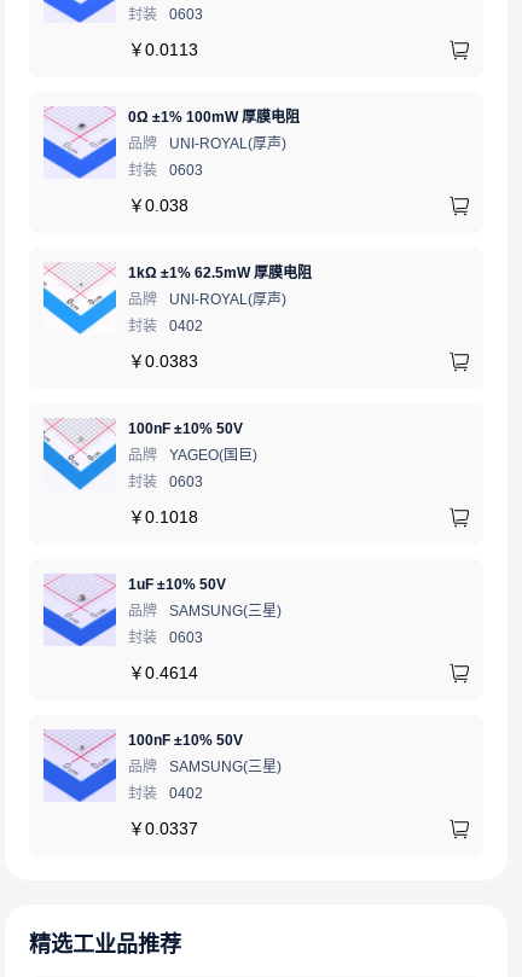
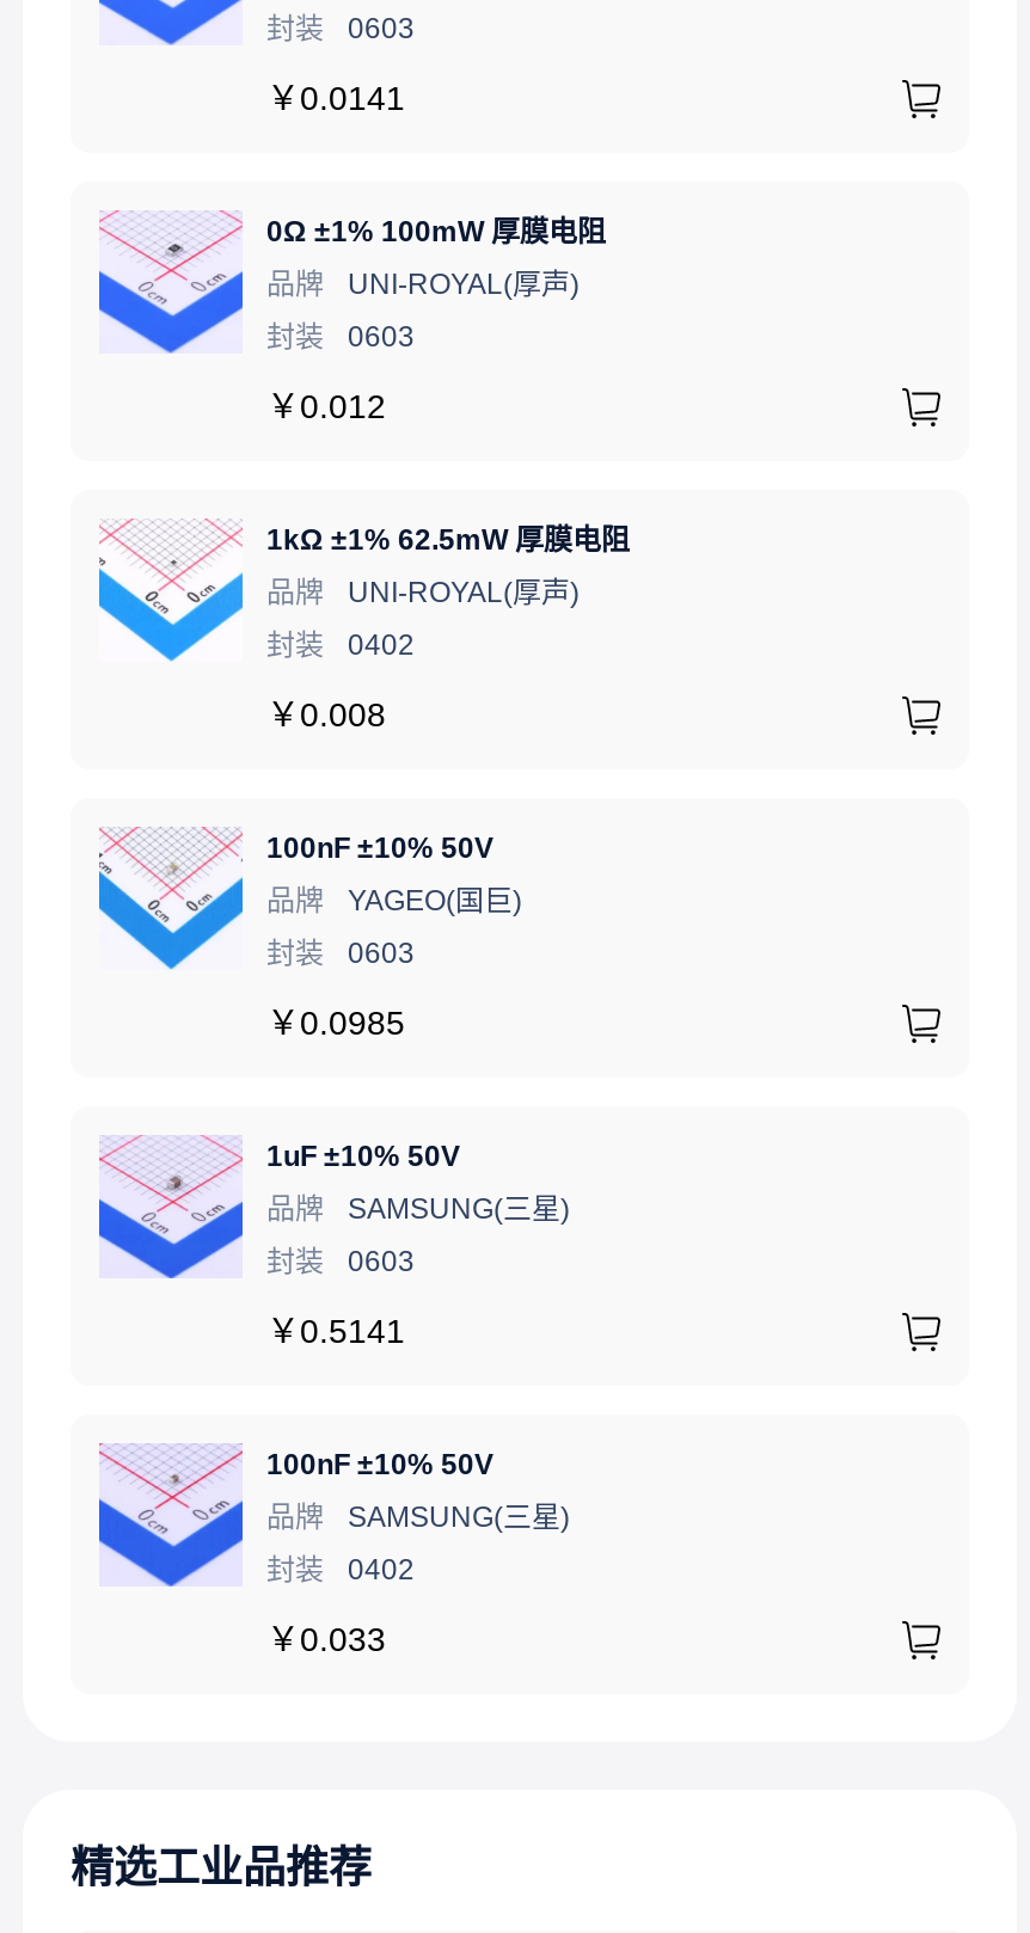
- ￥0.0113
+ ￥0.0141

- ￥0.038
+ ￥0.012

- ￥0.0383
+ ￥0.008

- ￥0.1018
+ ￥0.0985

- ￥0.4614
+ ￥0.5141

- ￥0.0337
+ ￥0.033
